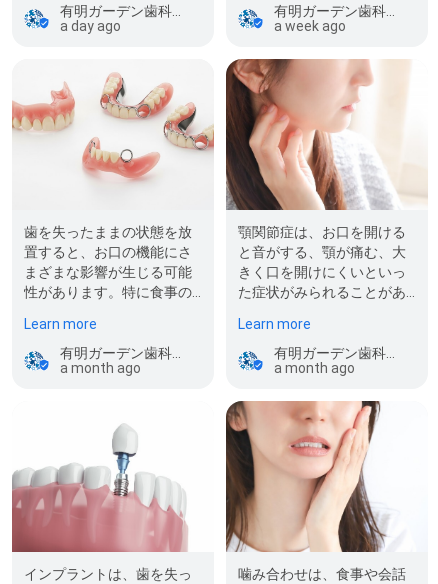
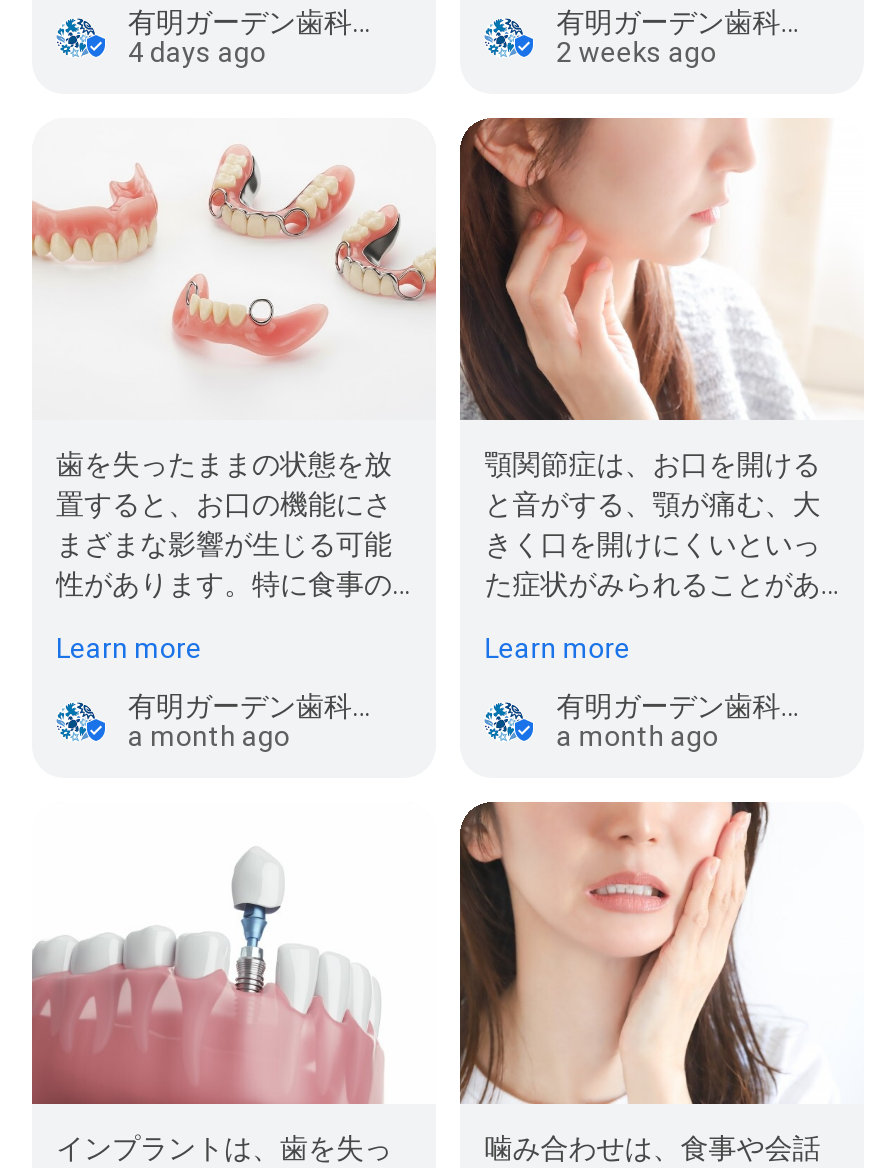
- a day ago
+ 4 days ago

- a week ago
+ 2 weeks ago
